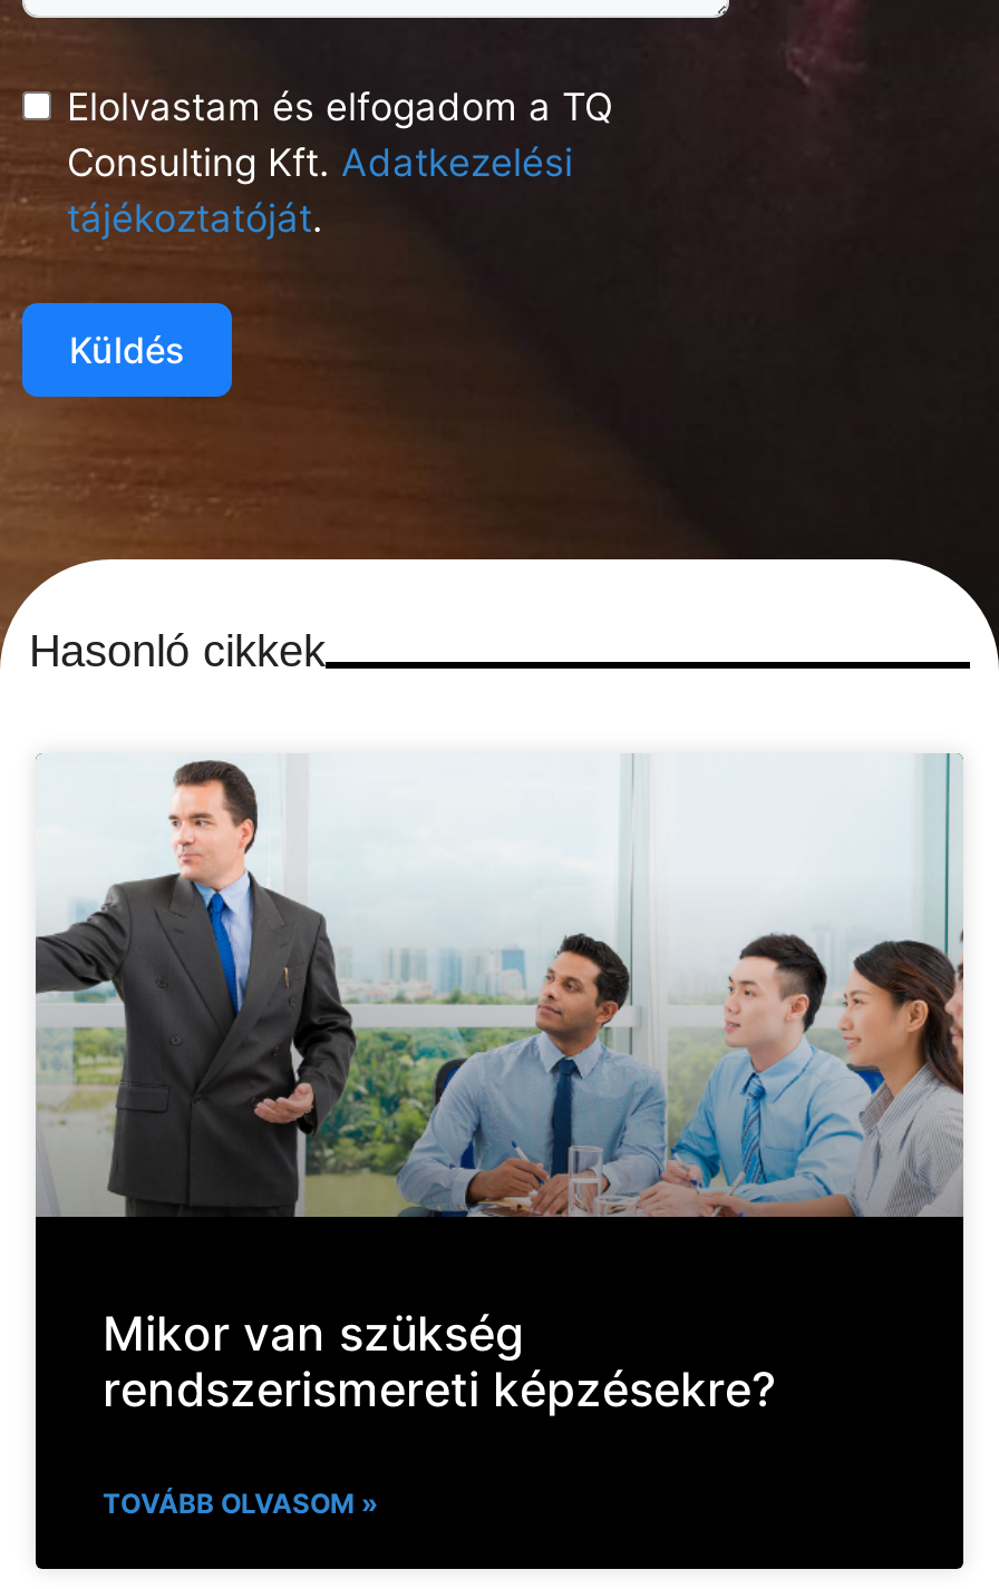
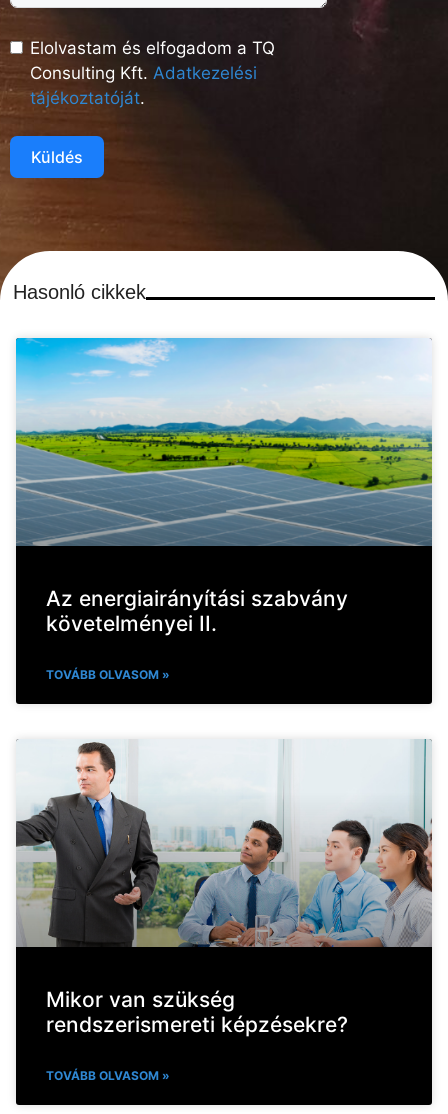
+ [image]
+ Az energiairányítási szabvány
+ követelményei II.
+ TOVÁBB OLVASOM »
